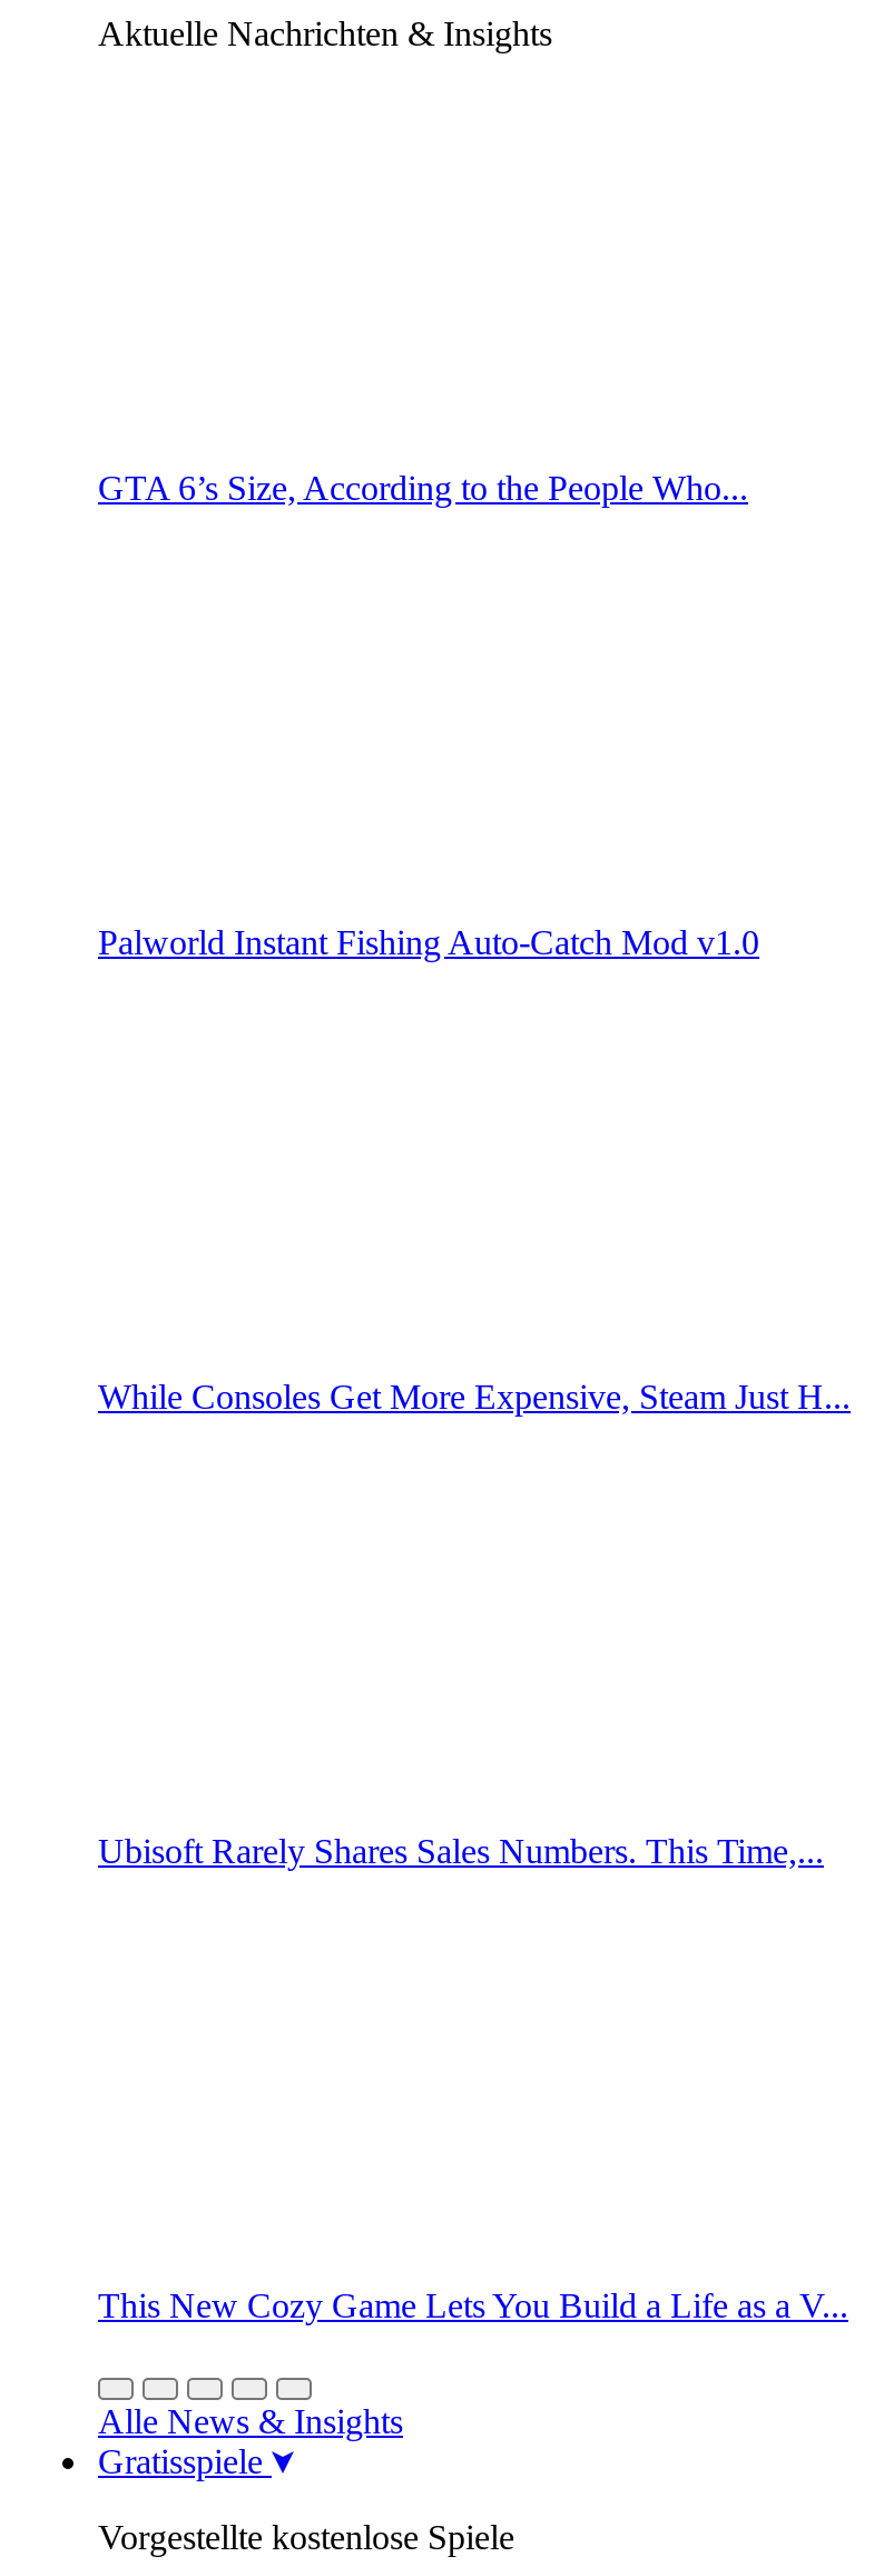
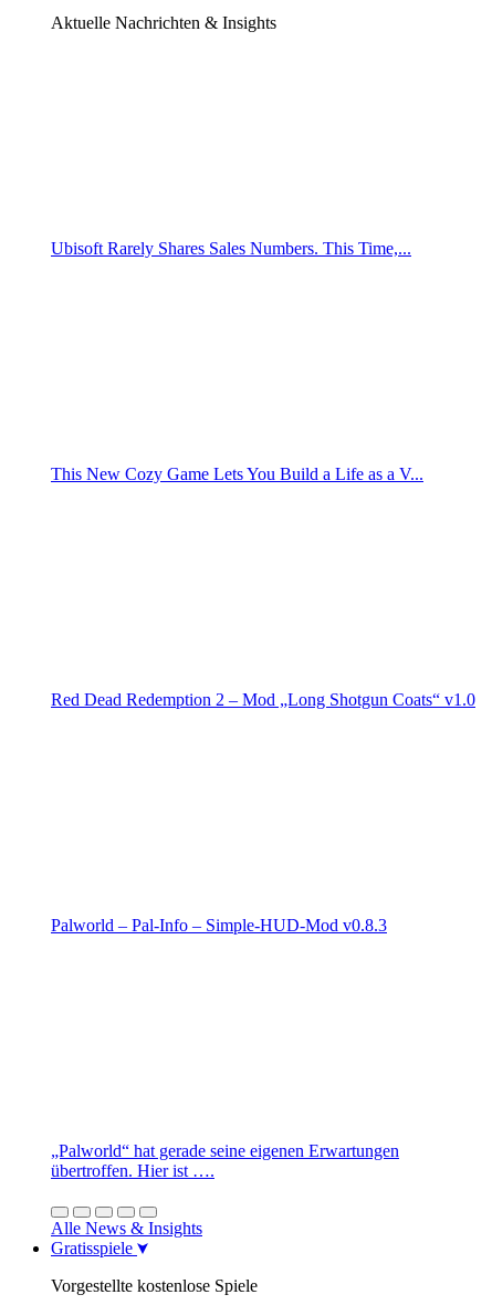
- GTA 6’s Size, According to the People Who...

- Palworld Instant Fishing Auto-Catch Mod v1.0

- While Consoles Get More Expensive, Steam Just H...

moved up: Ubisoft Rarely Shares Sales Numbers. This Time,... | This New Cozy Game Lets You Build a Life as a V...

+ Red Dead Redemption 2 – Mod „Long Shotgun Coats“ v1.0

+ Palworld – Pal-Info – Simple-HUD-Mod v0.8.3

+ „Palworld“ hat gerade seine eigenen Erwartungen
+ übertroffen. Hier ist ….
